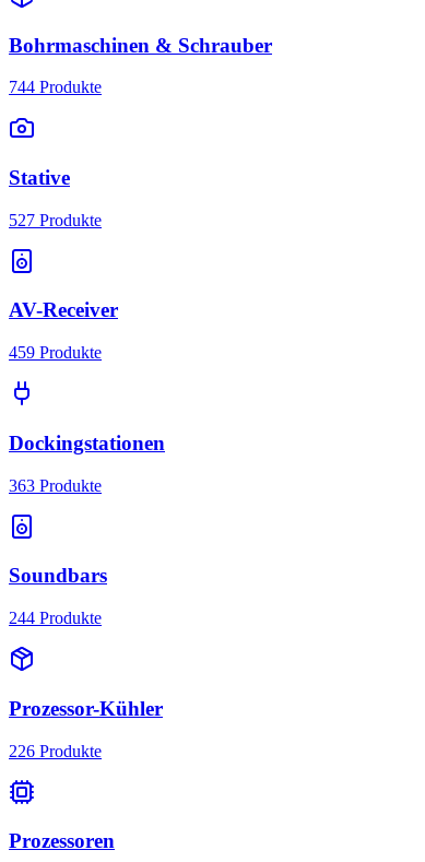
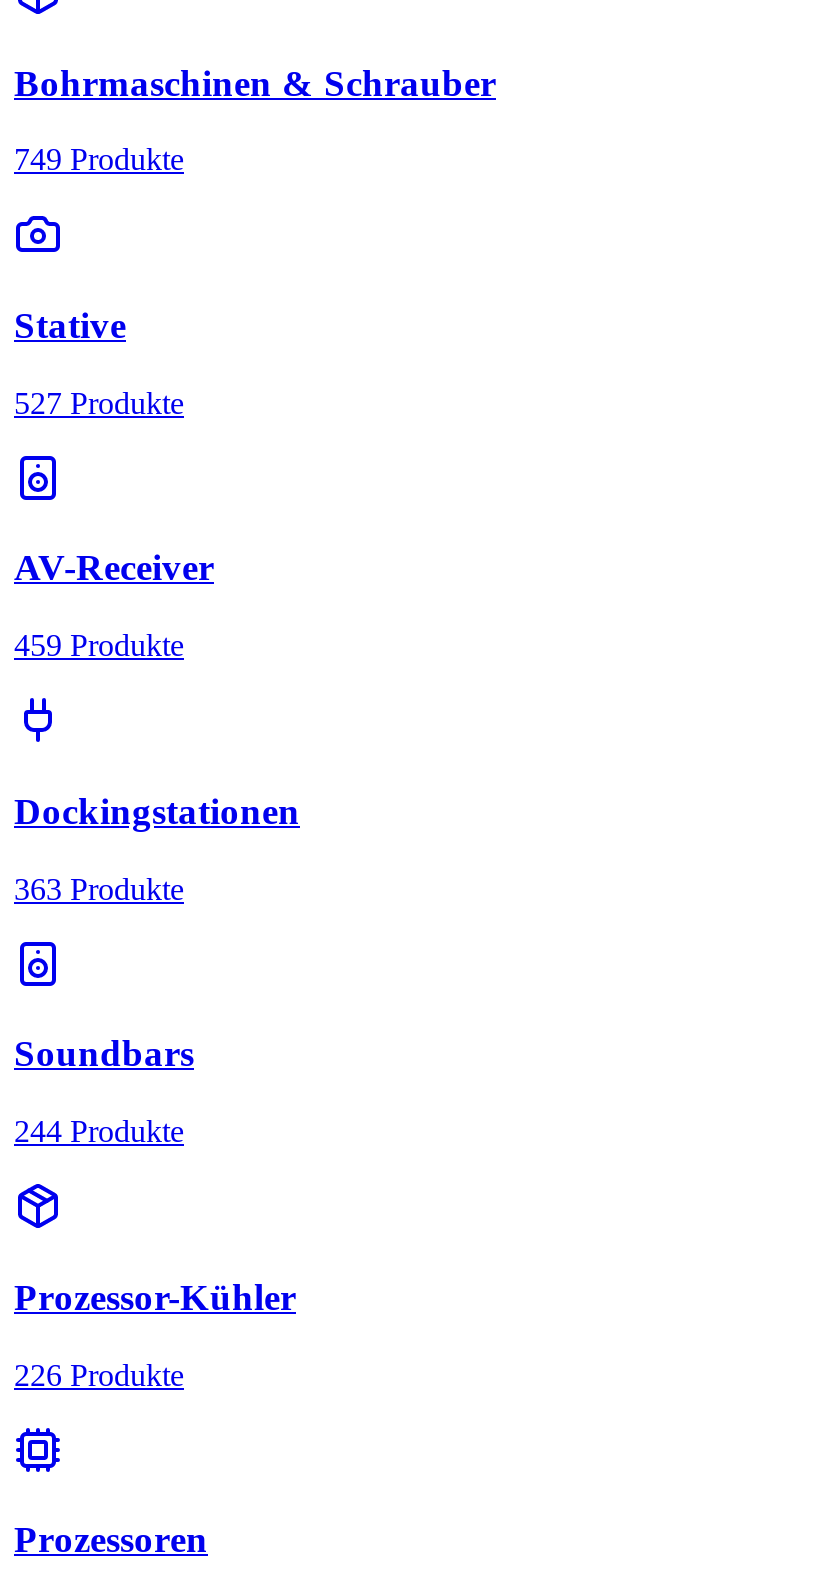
- 744 Produkte
+ 749 Produkte
